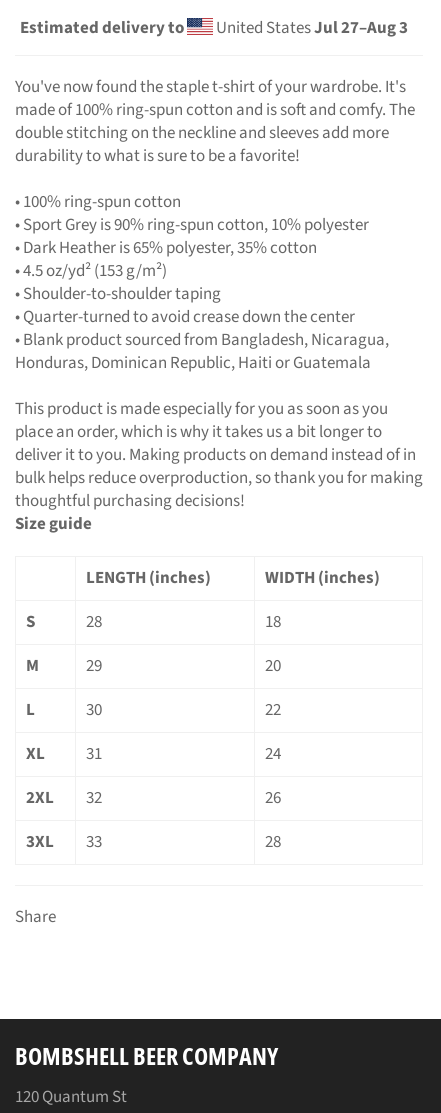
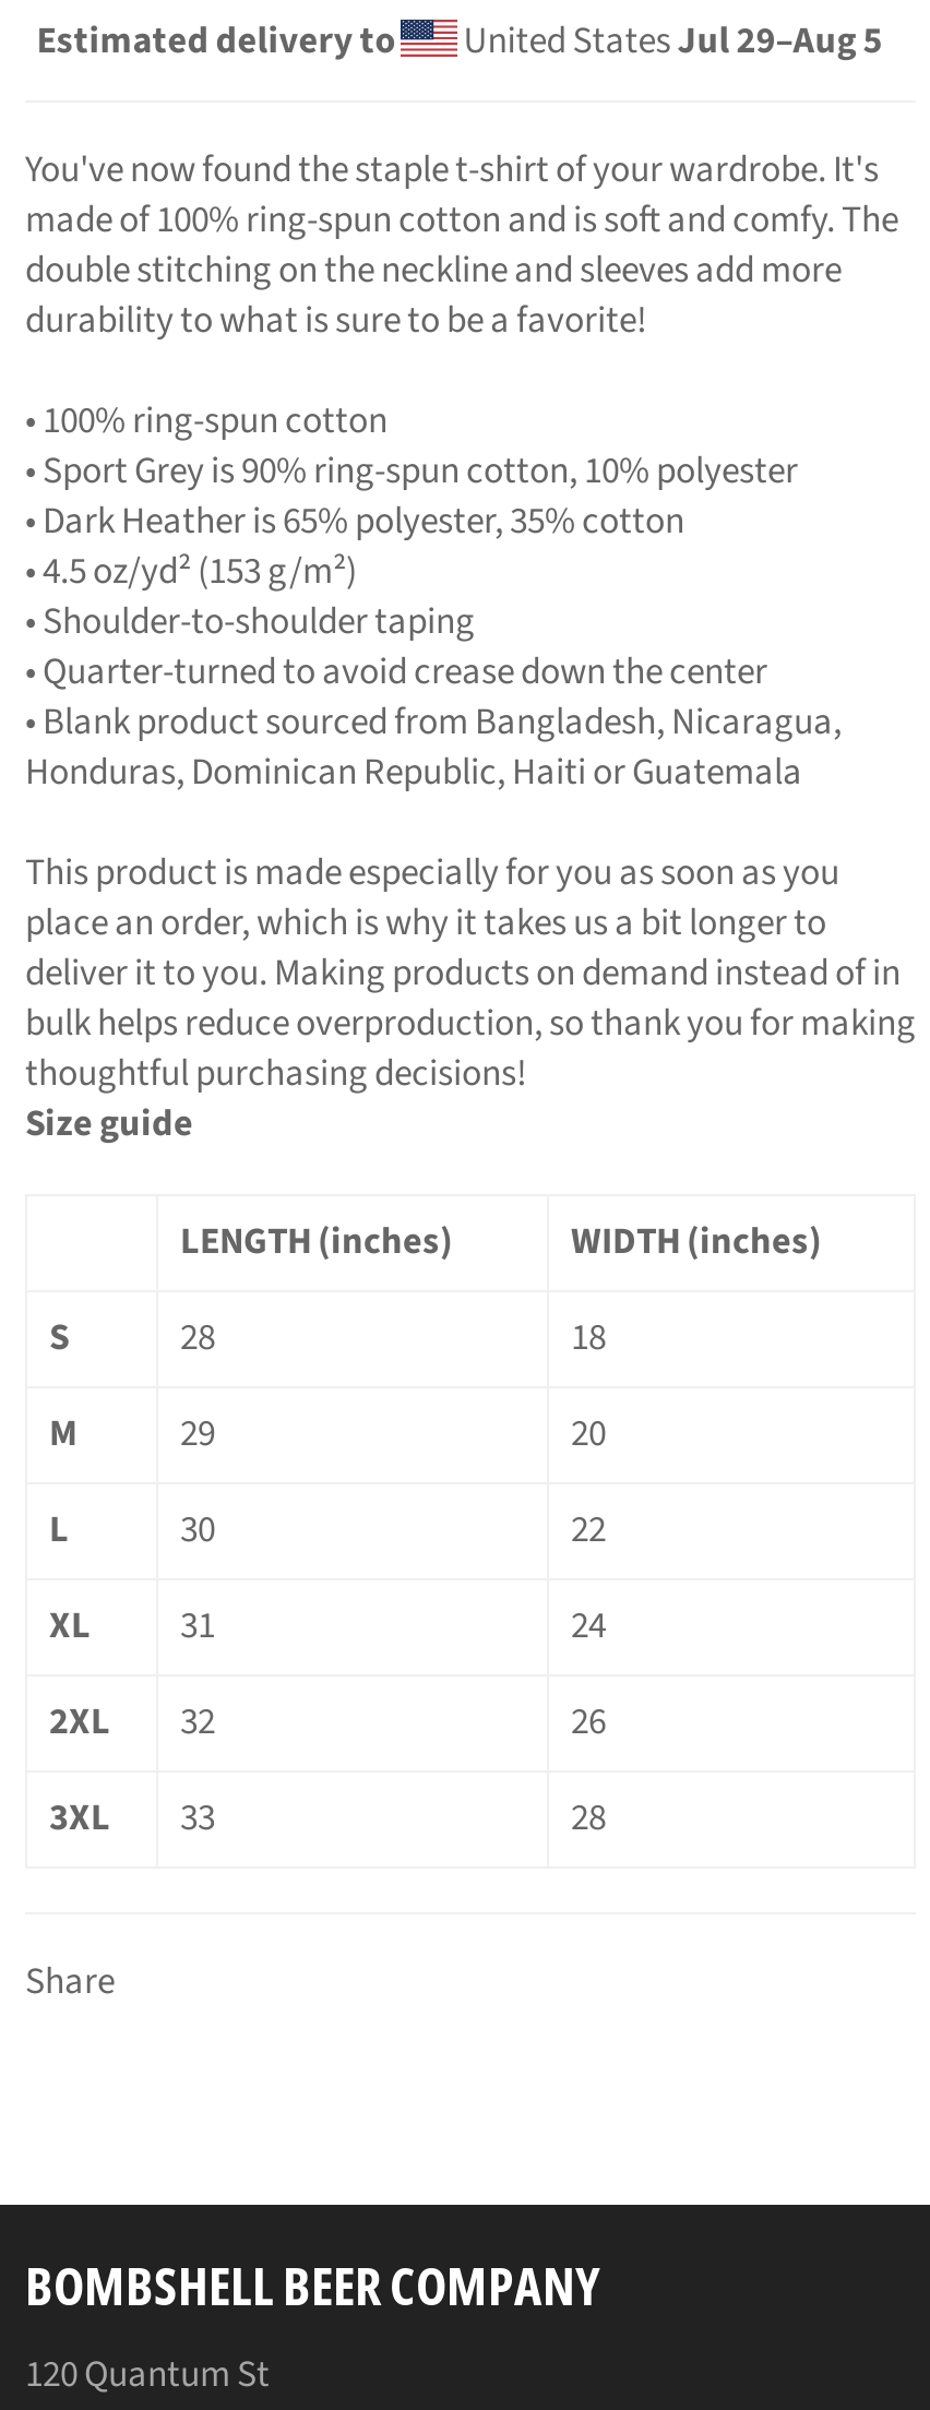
- United StatesJul 27–Aug 3
+ United StatesJul 29–Aug 5
